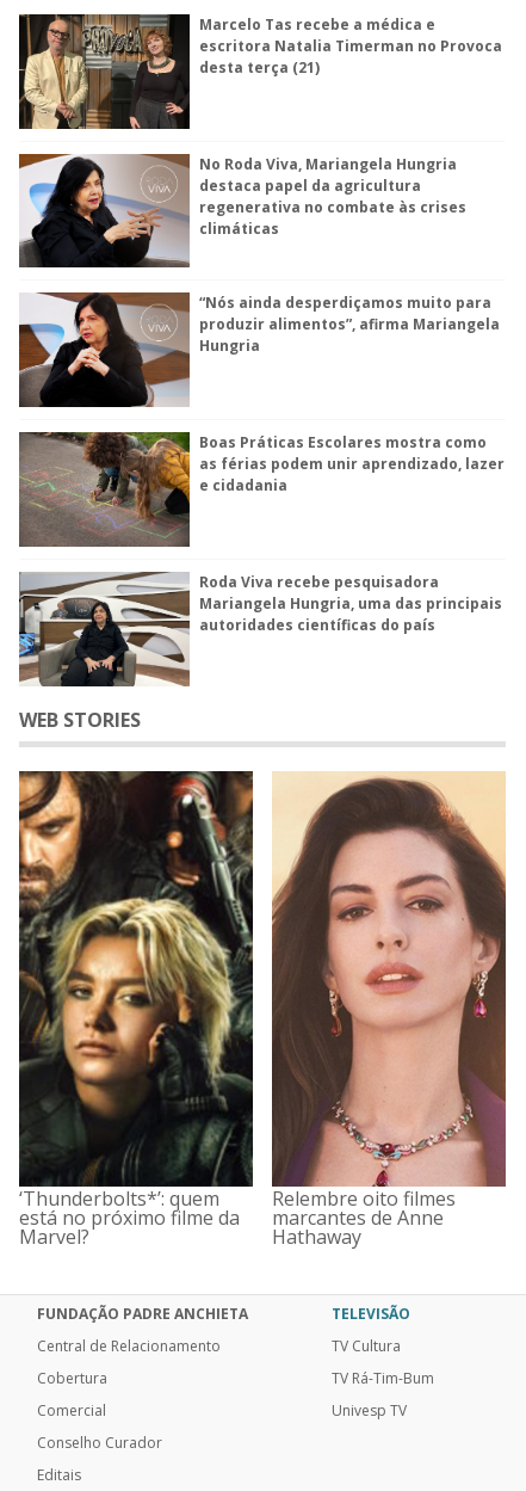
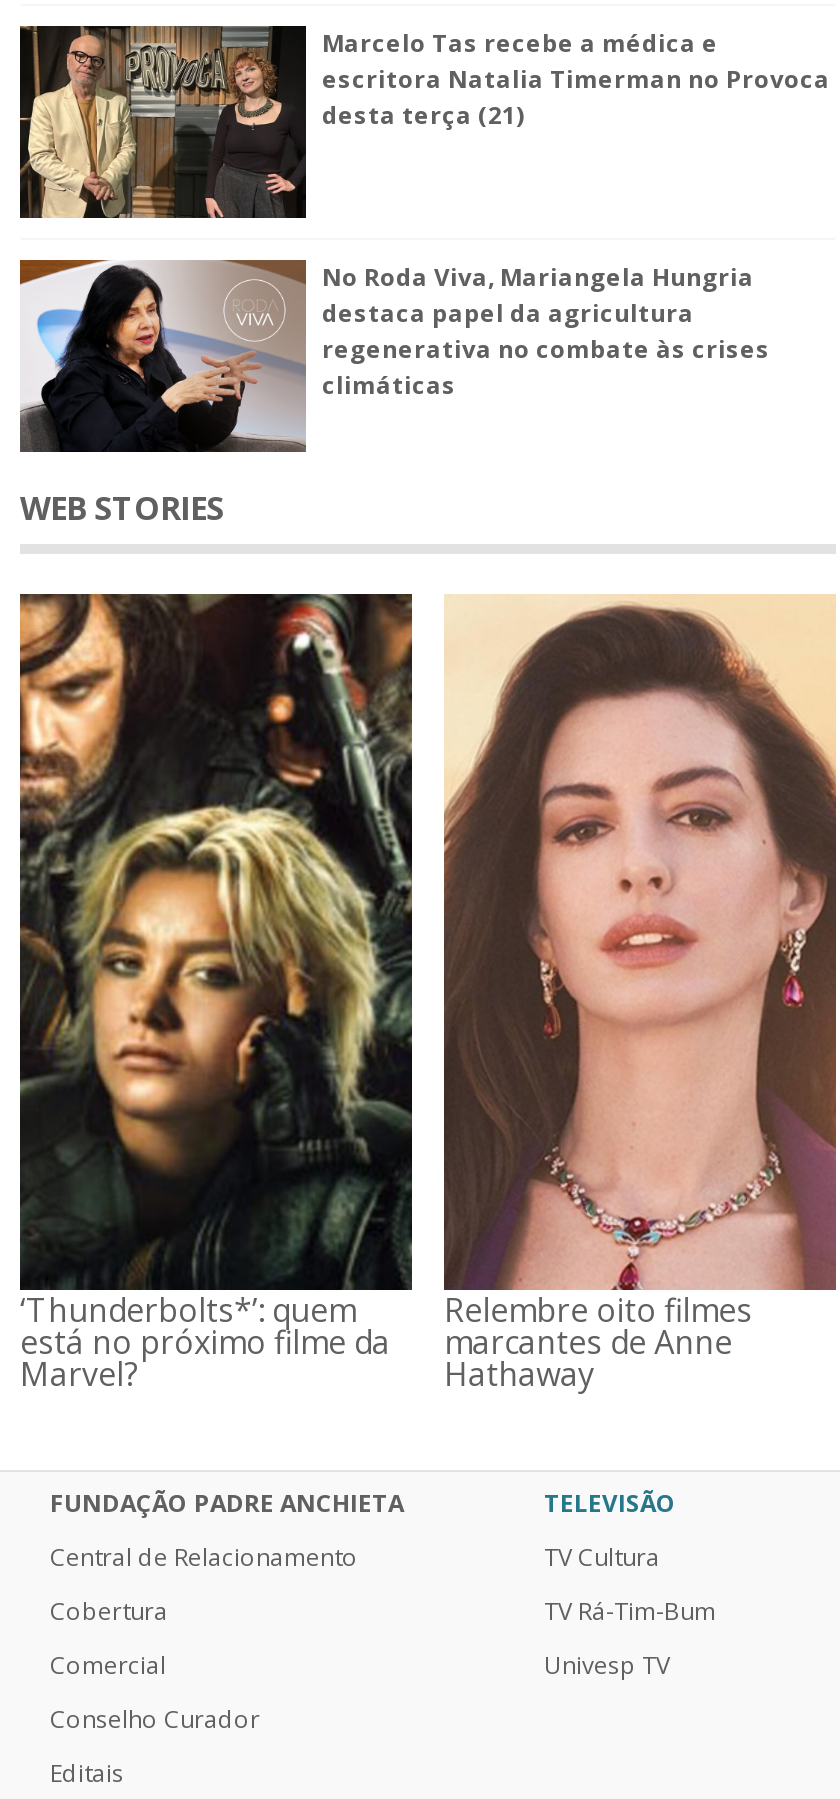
- [image]
- “Nós ainda desperdiçamos muito para
- produzir alimentos”, afirma Mariangela
- Hungria

- [image]
- Boas Práticas Escolares mostra como
- as férias podem unir aprendizado, lazer
- e cidadania

- [image]
- Roda Viva recebe pesquisadora
- Mariangela Hungria, uma das principais
- autoridades científicas do país
